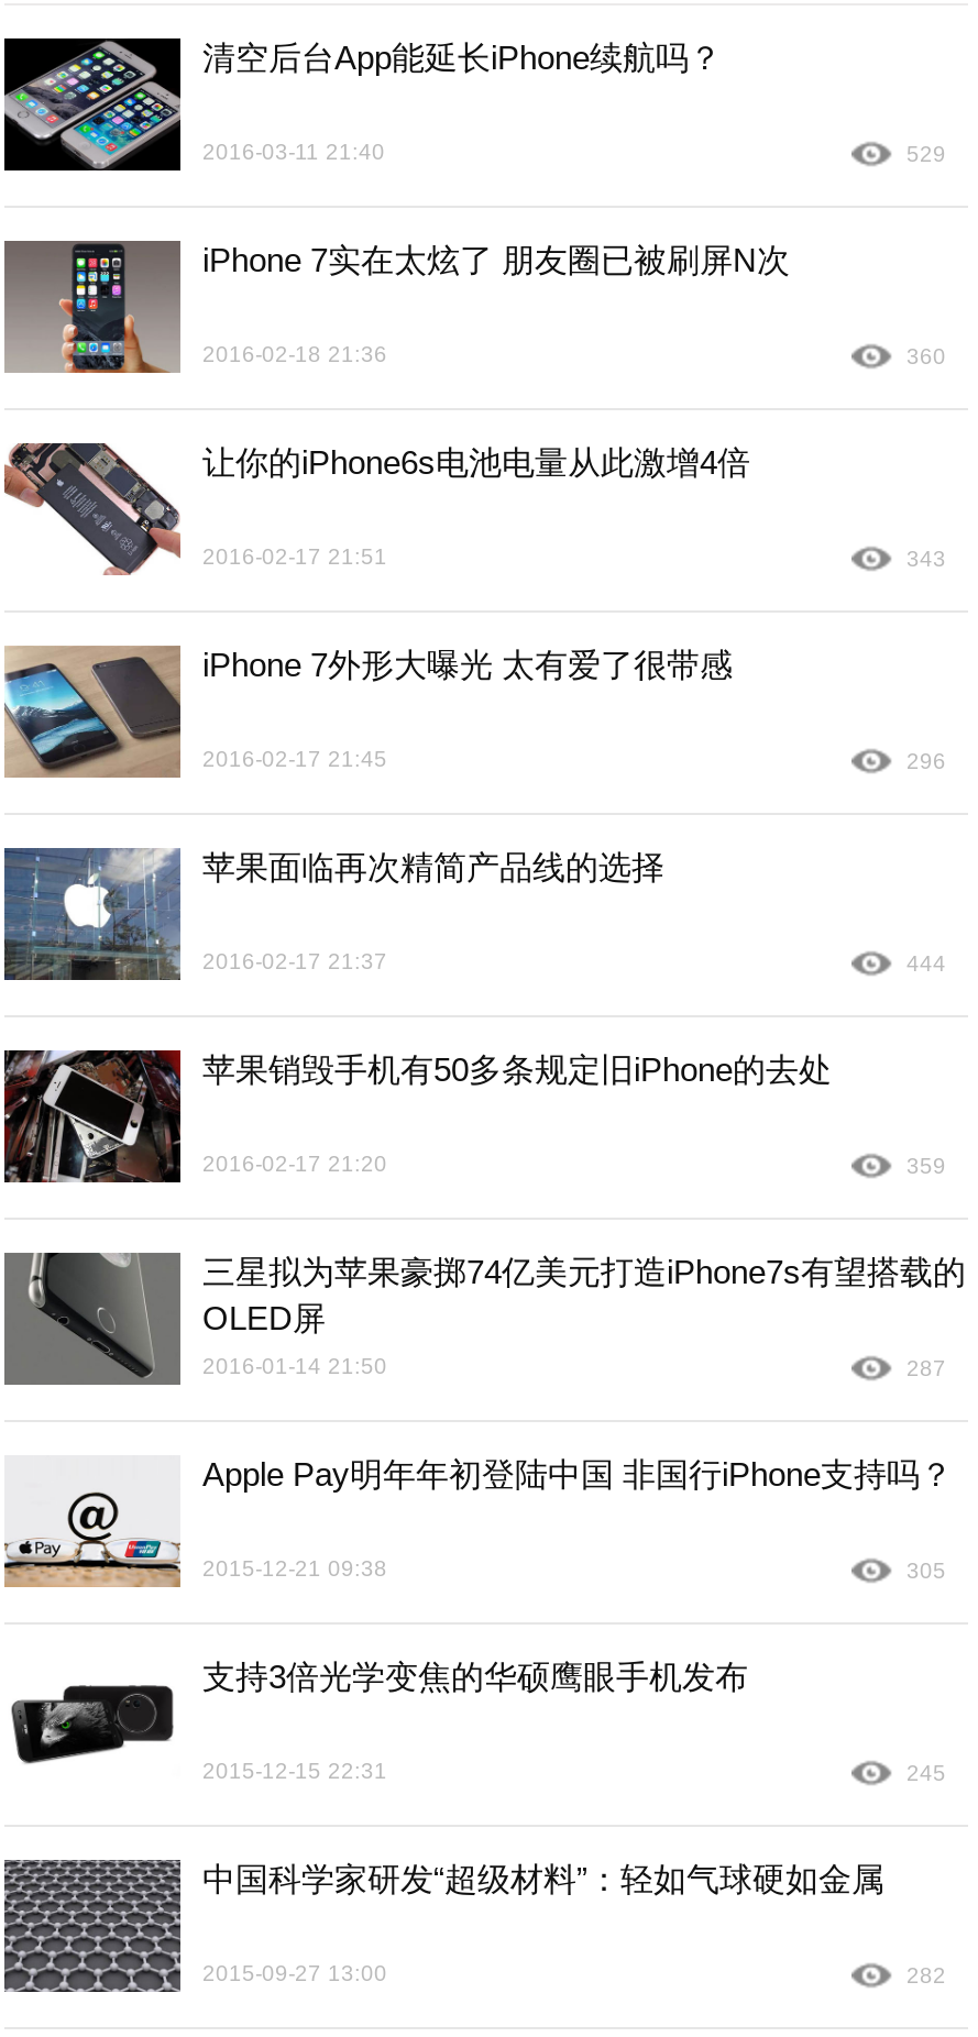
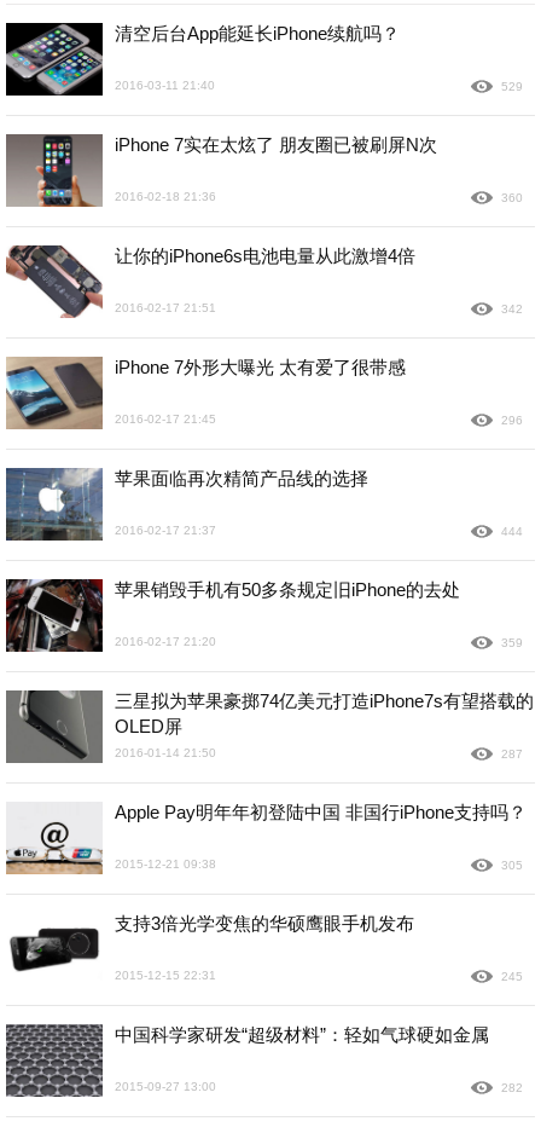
- 343
+ 342
